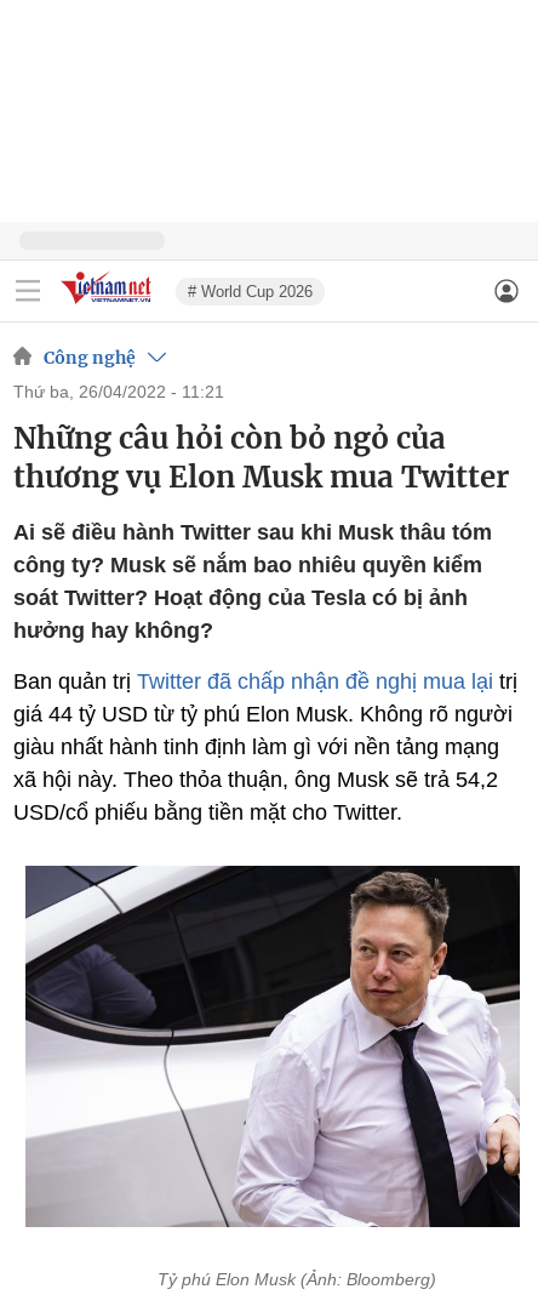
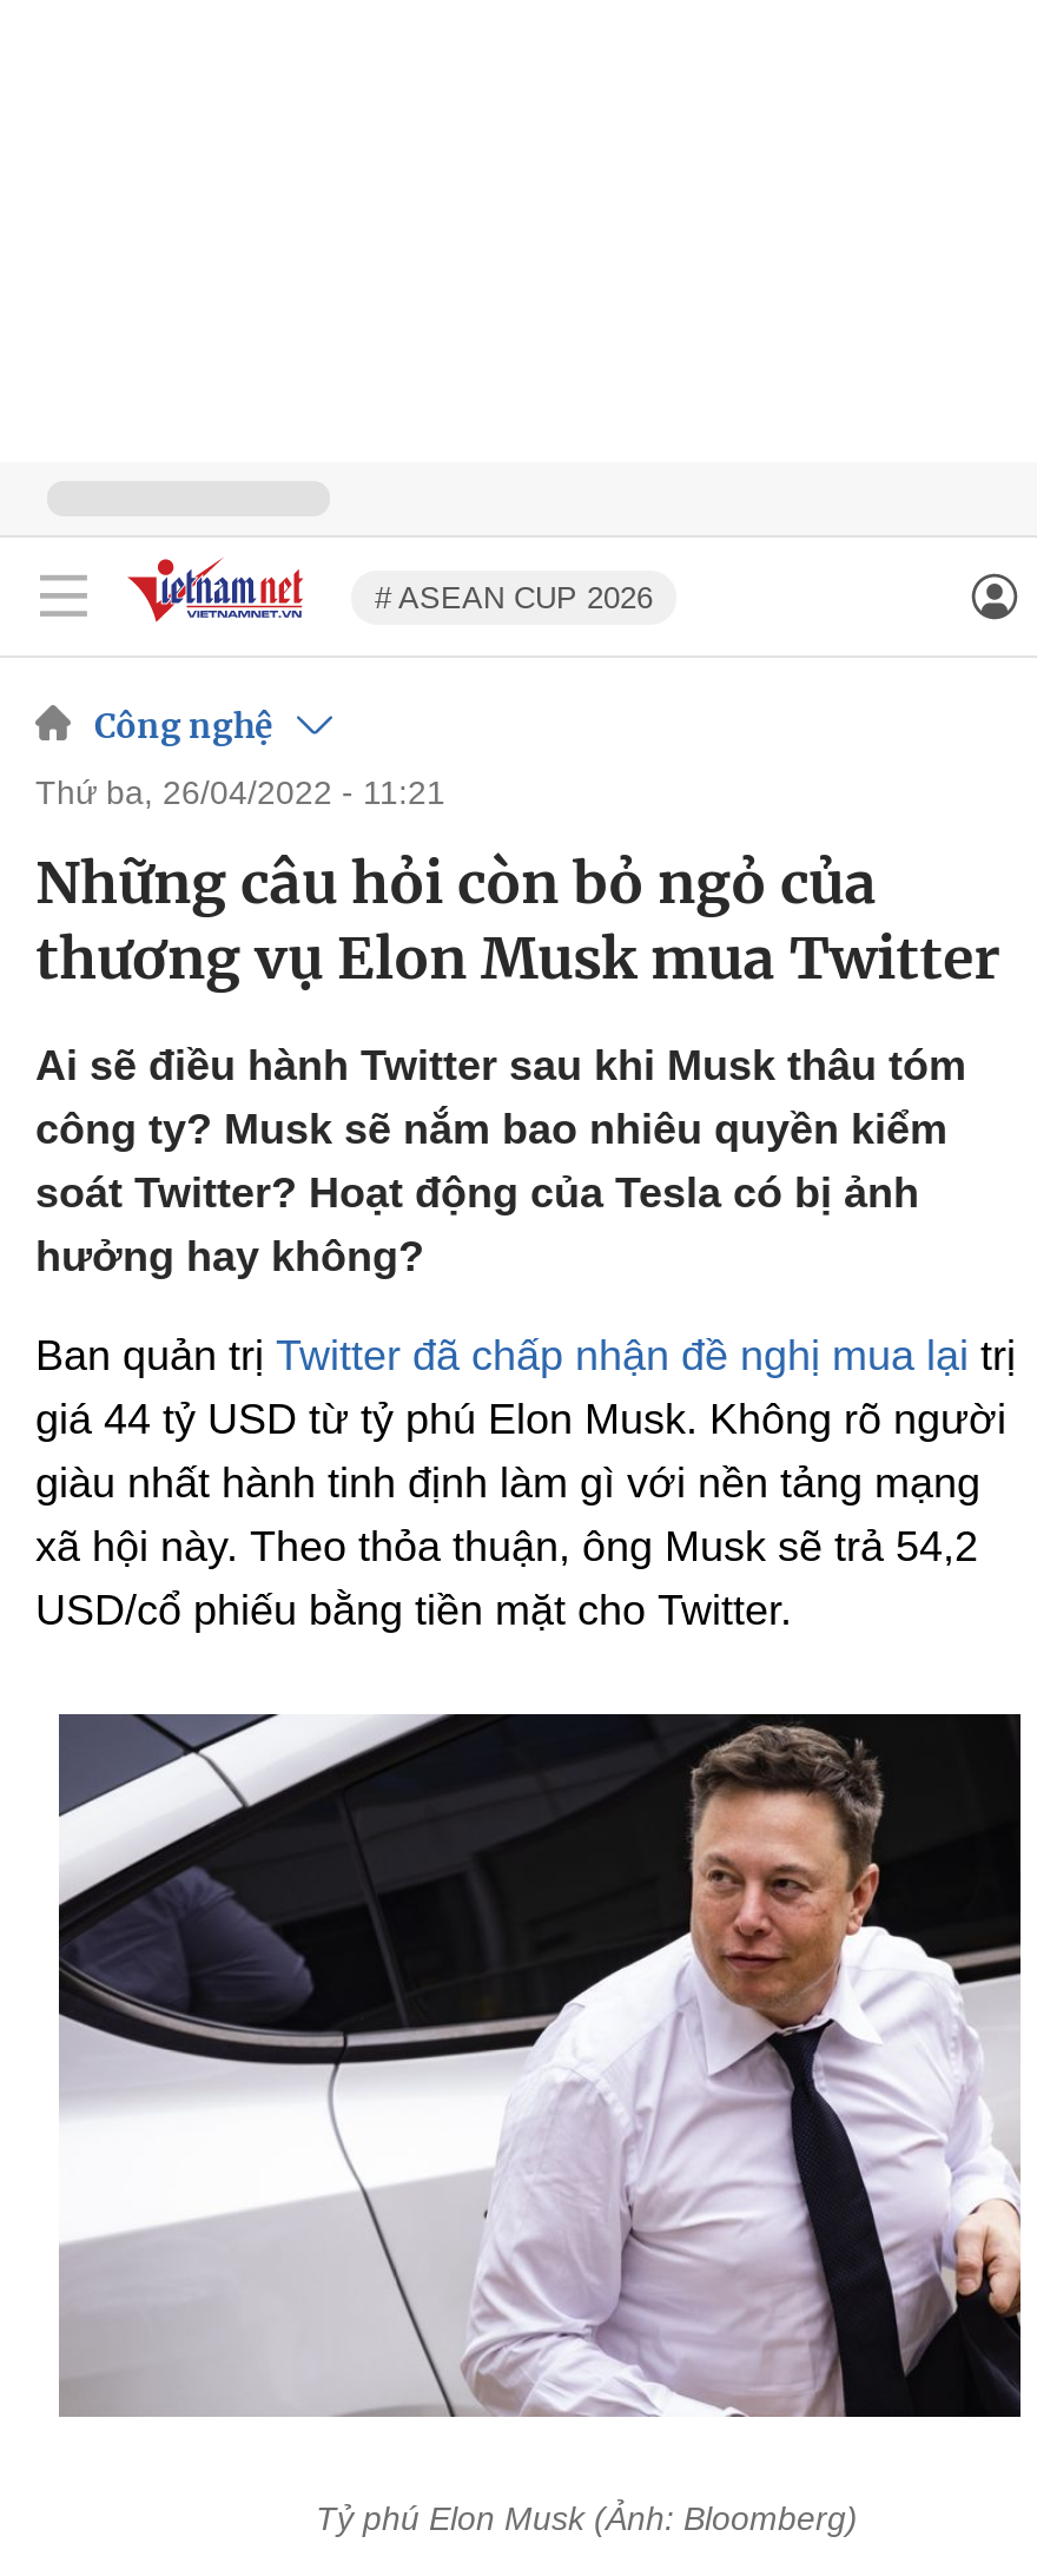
- # World Cup 2026
+ # ASEAN CUP 2026
